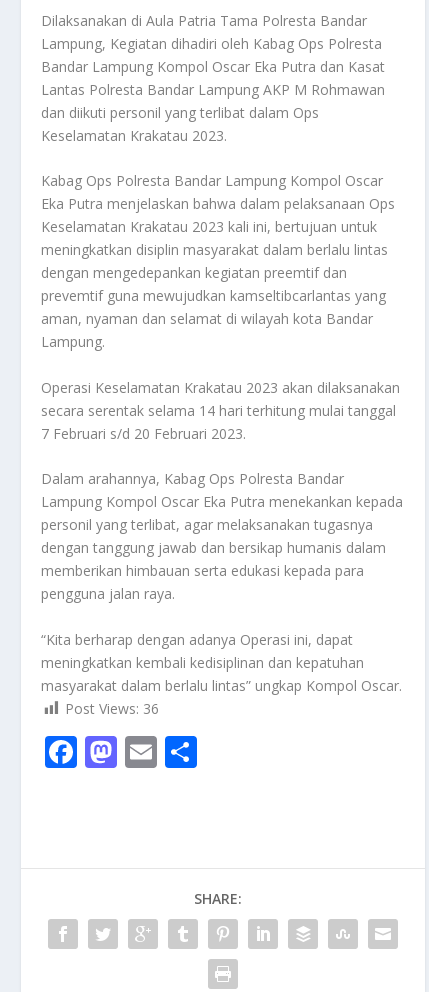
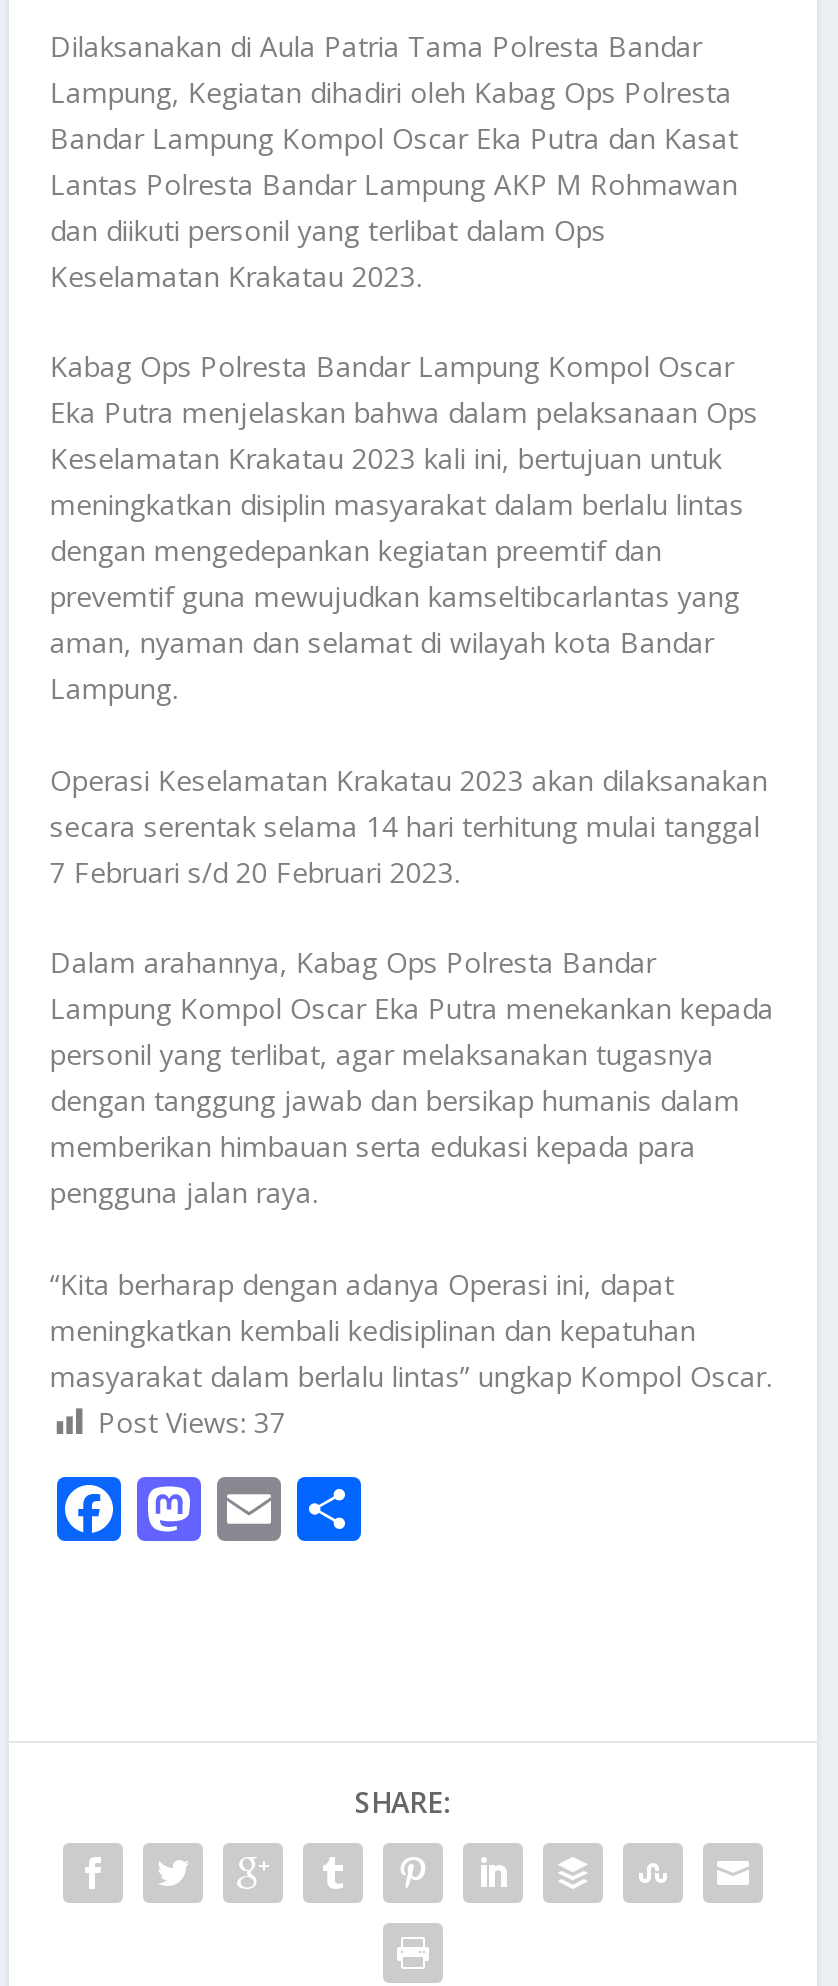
- Post Views: 36
+ Post Views: 37
